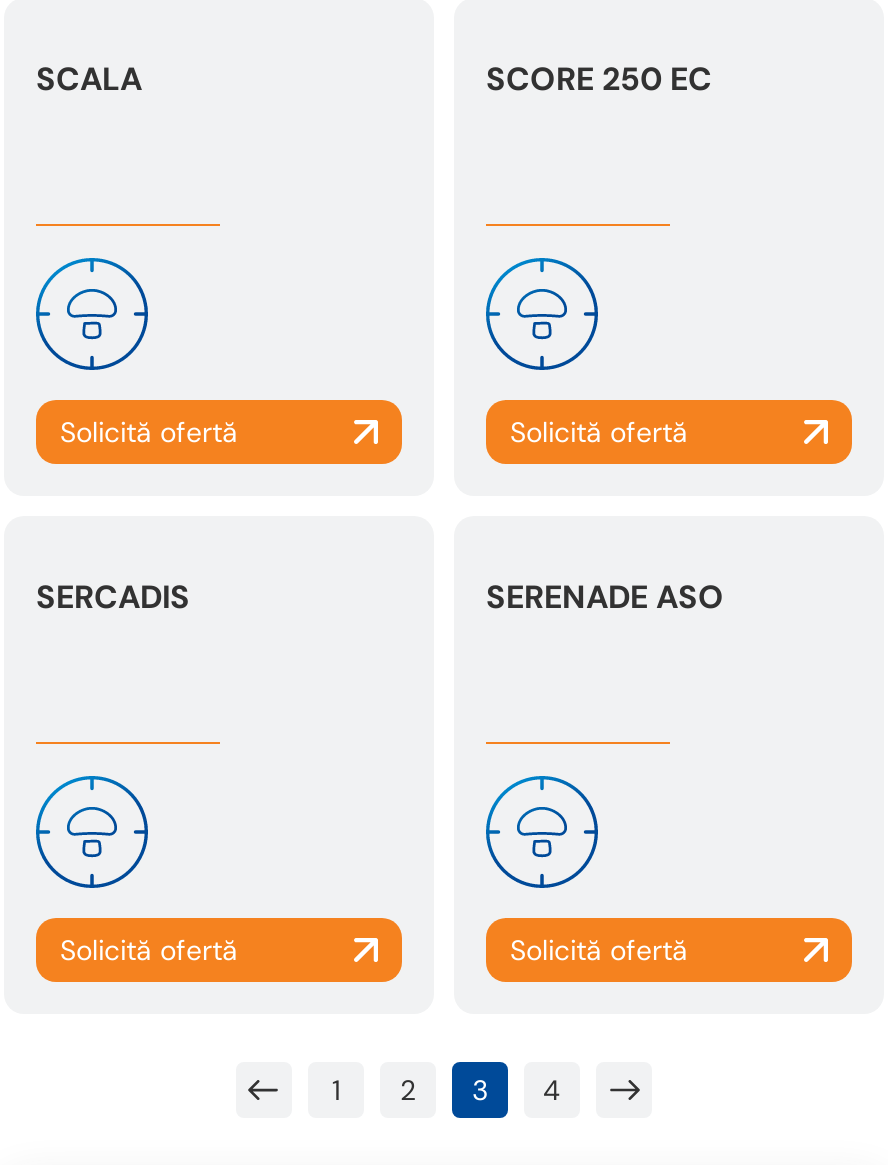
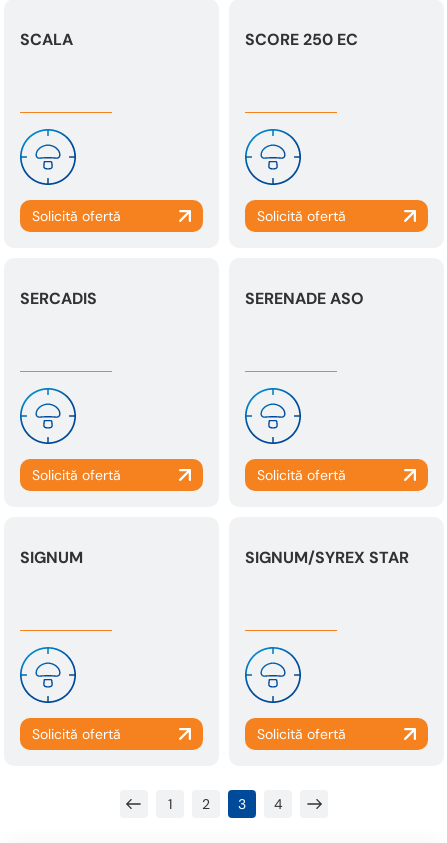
+ SIGNUM
+ SIGNUM/SYREX STAR
